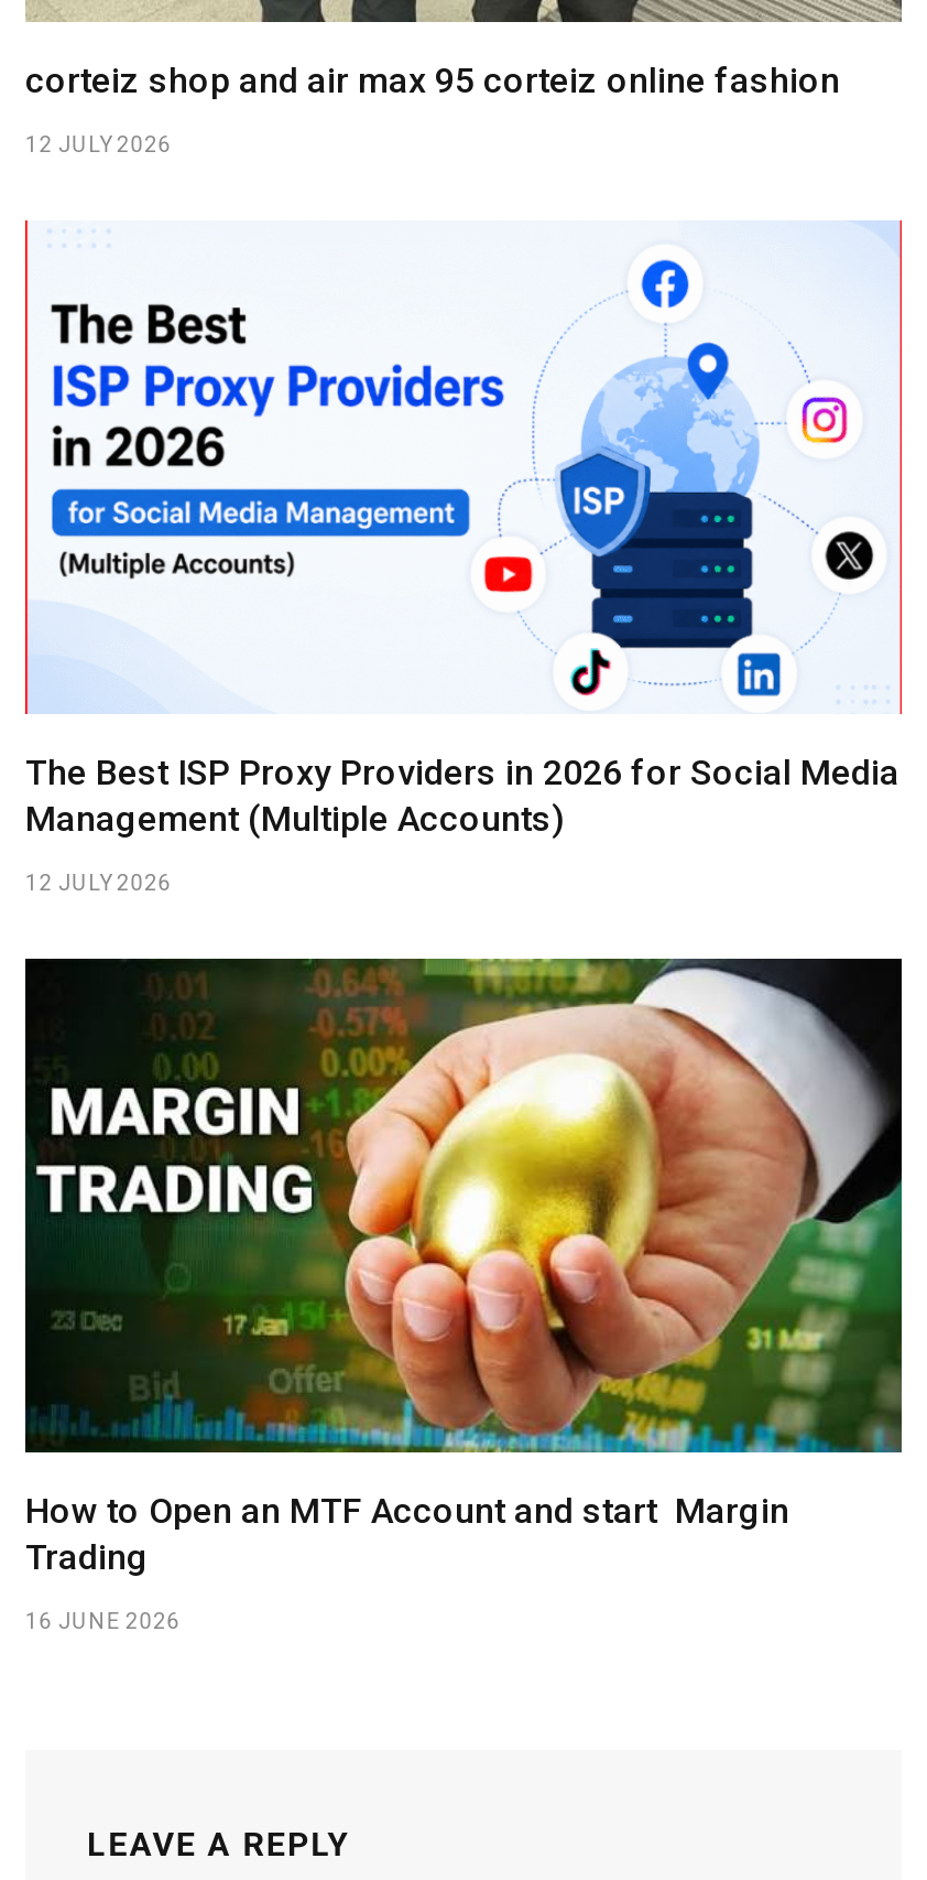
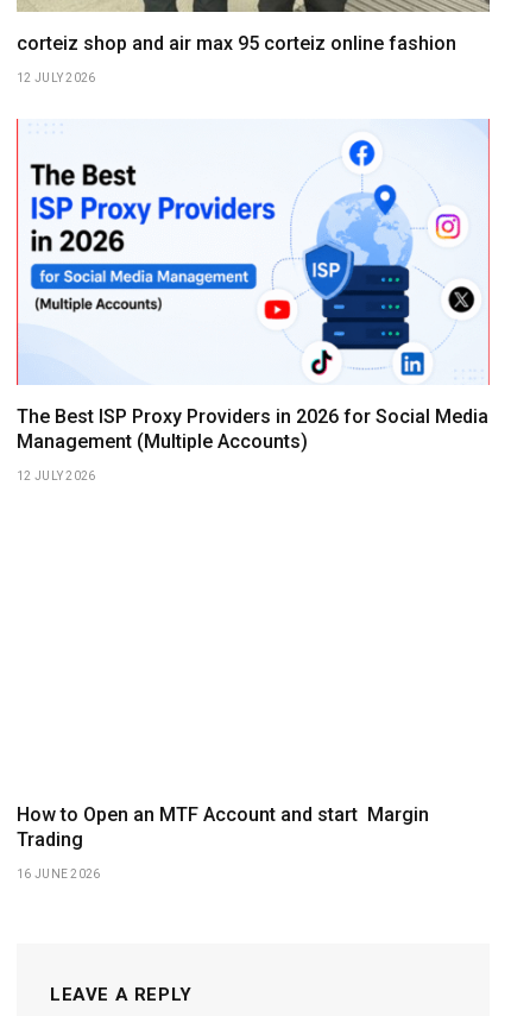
- [image]
